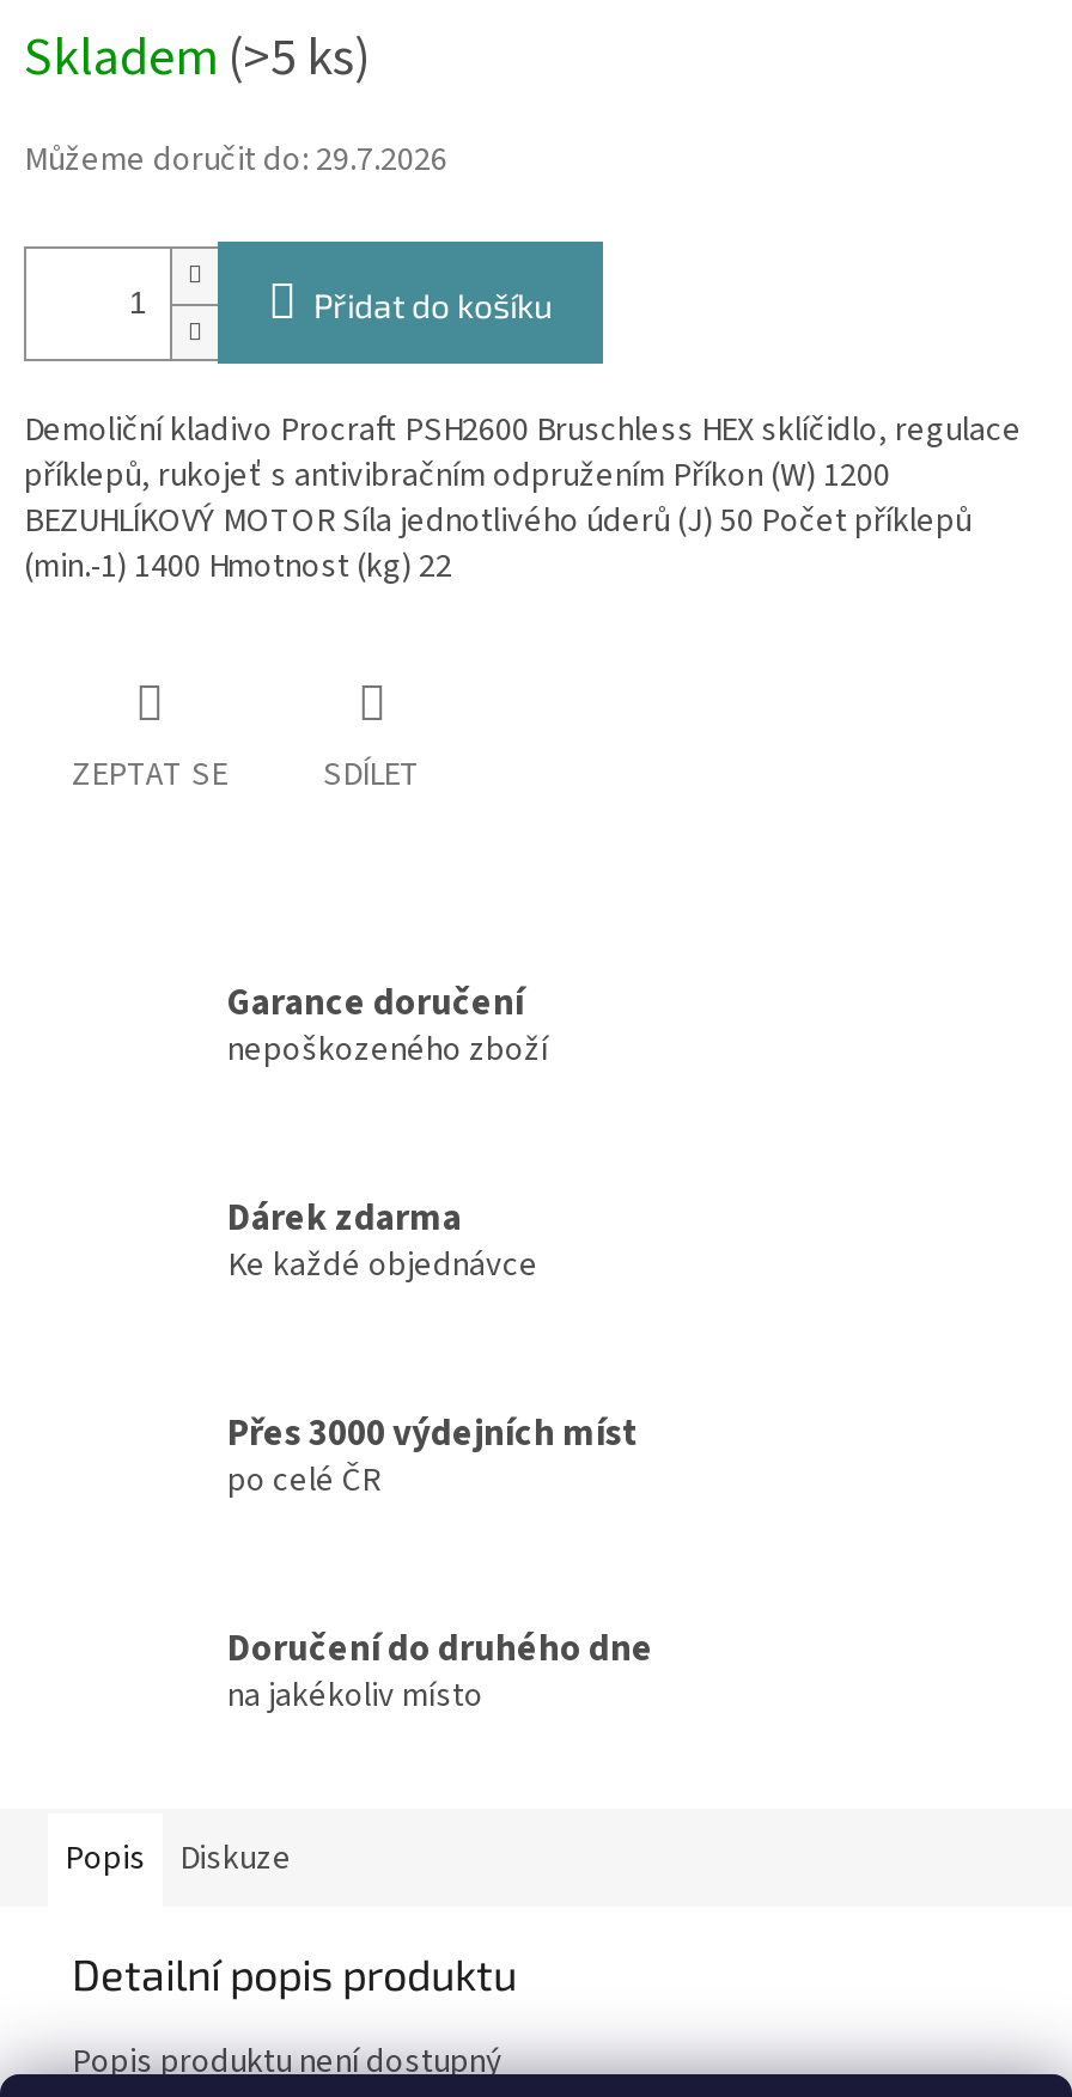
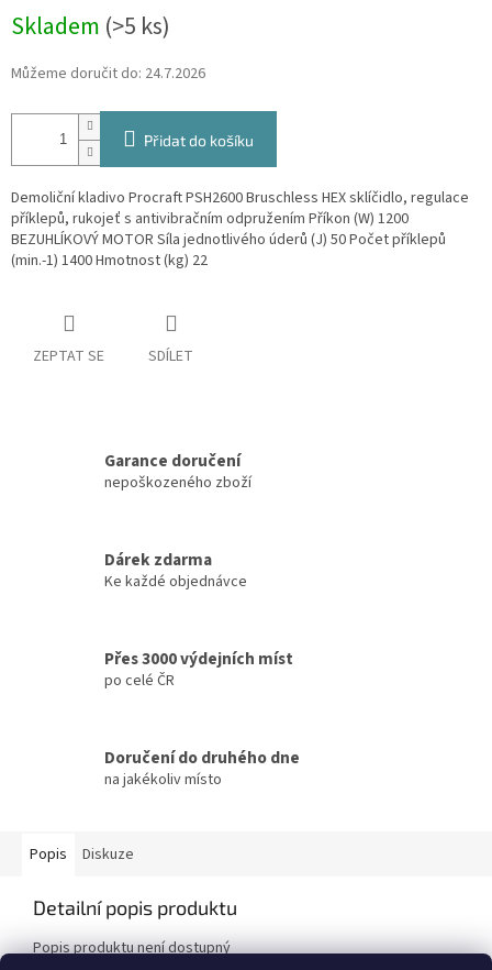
- Můžeme doručit do: 29.7.2026
+ Můžeme doručit do: 24.7.2026
